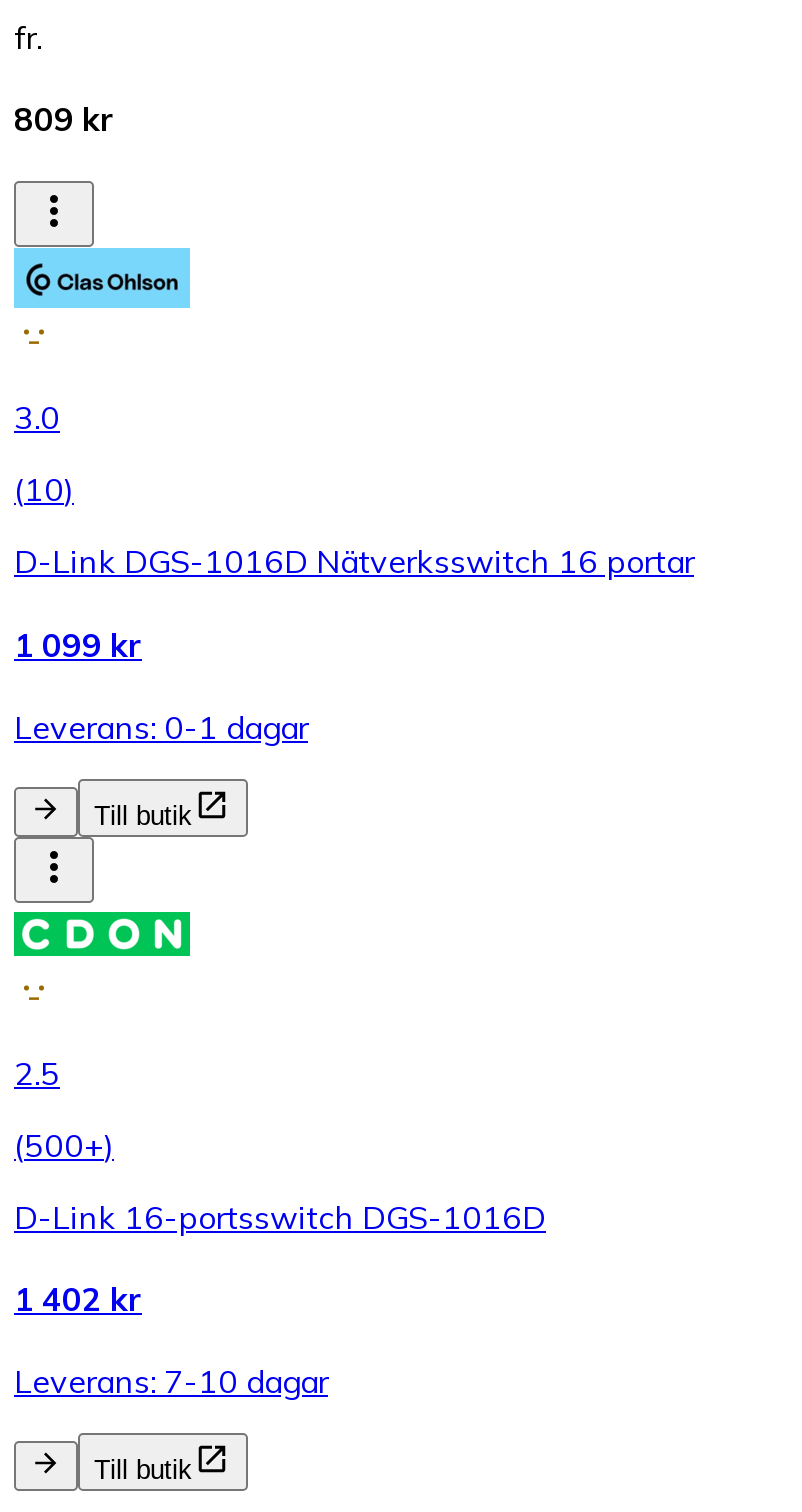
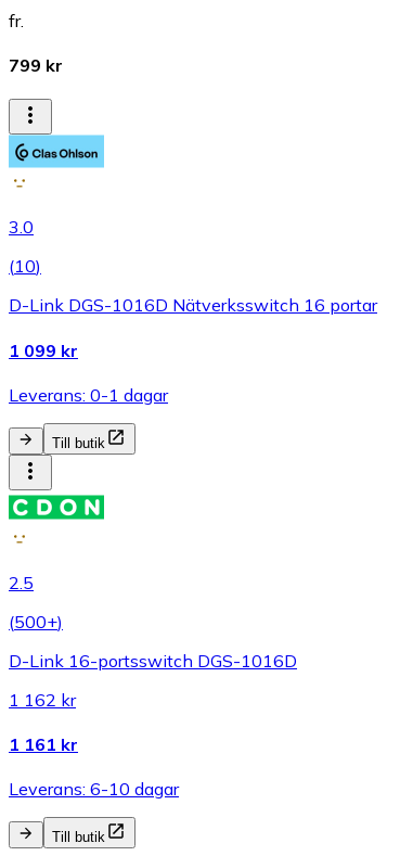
- 809 kr
+ 799 kr

- 1 402 kr
- Leverans: 7-10 dagar
+ 1 162 kr
+ 1 161 kr
+ Leverans: 6-10 dagar
